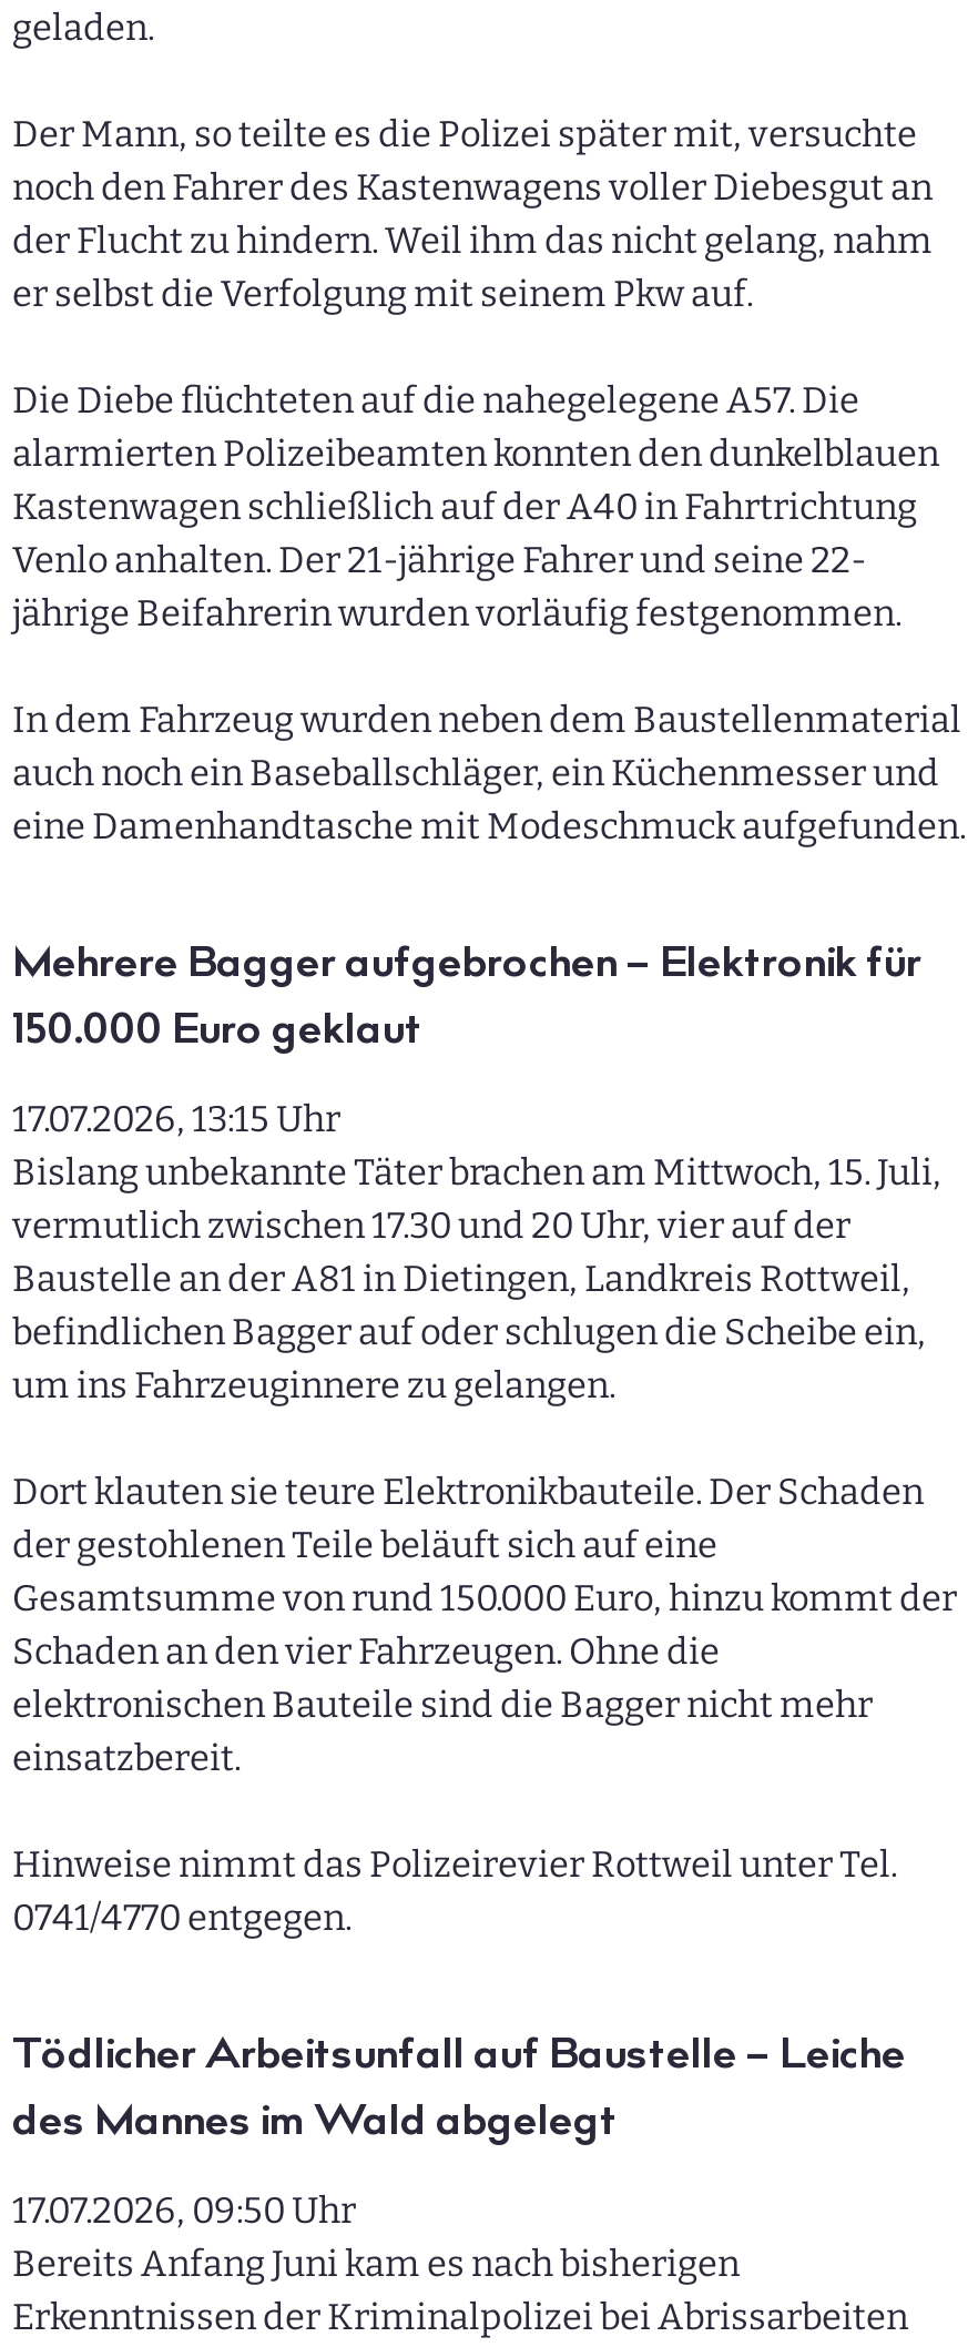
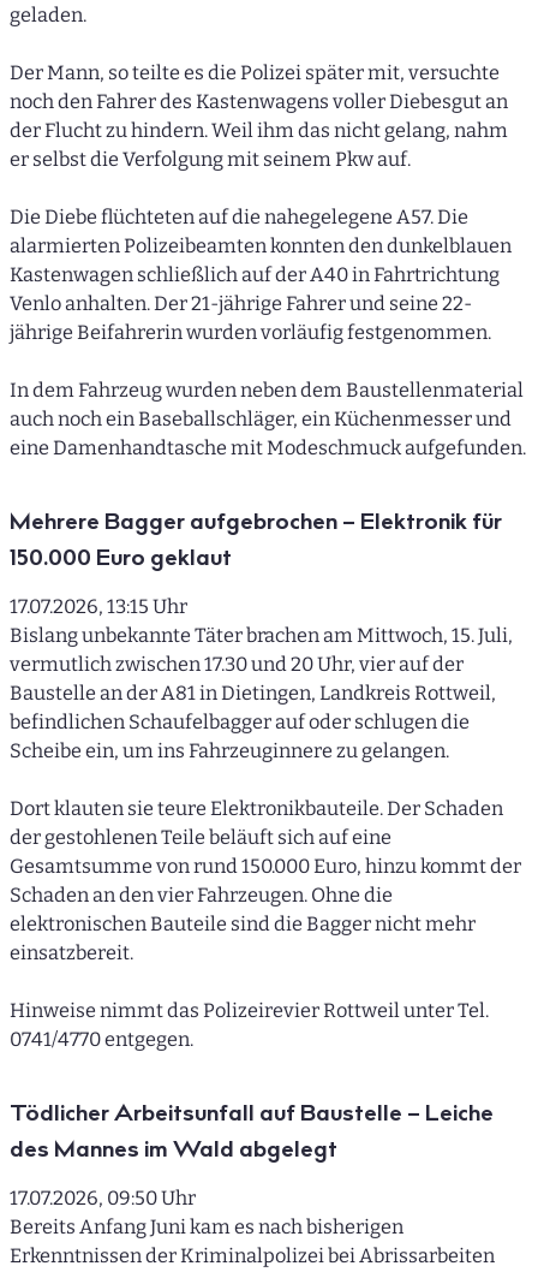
- befindlichen Bagger auf oder schlugen die Scheibe ein,
- um ins Fahrzeuginnere zu gelangen.
+ befindlichen Schaufelbagger auf oder schlugen die
+ Scheibe ein, um ins Fahrzeuginnere zu gelangen.
